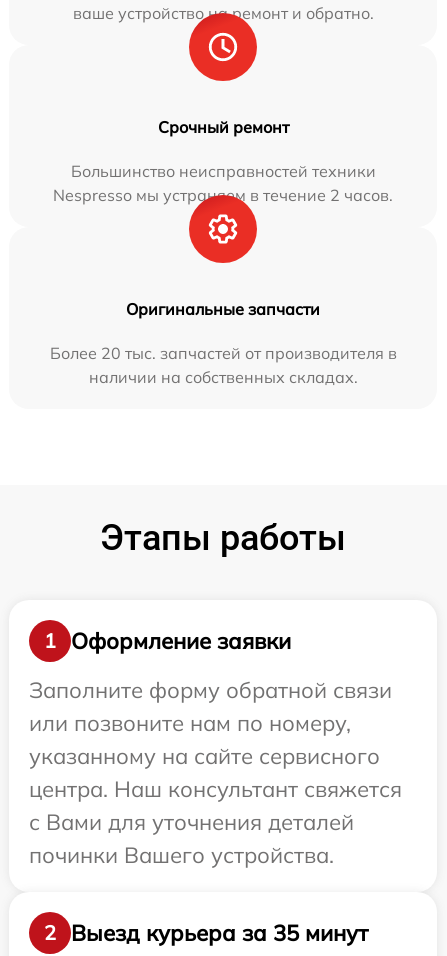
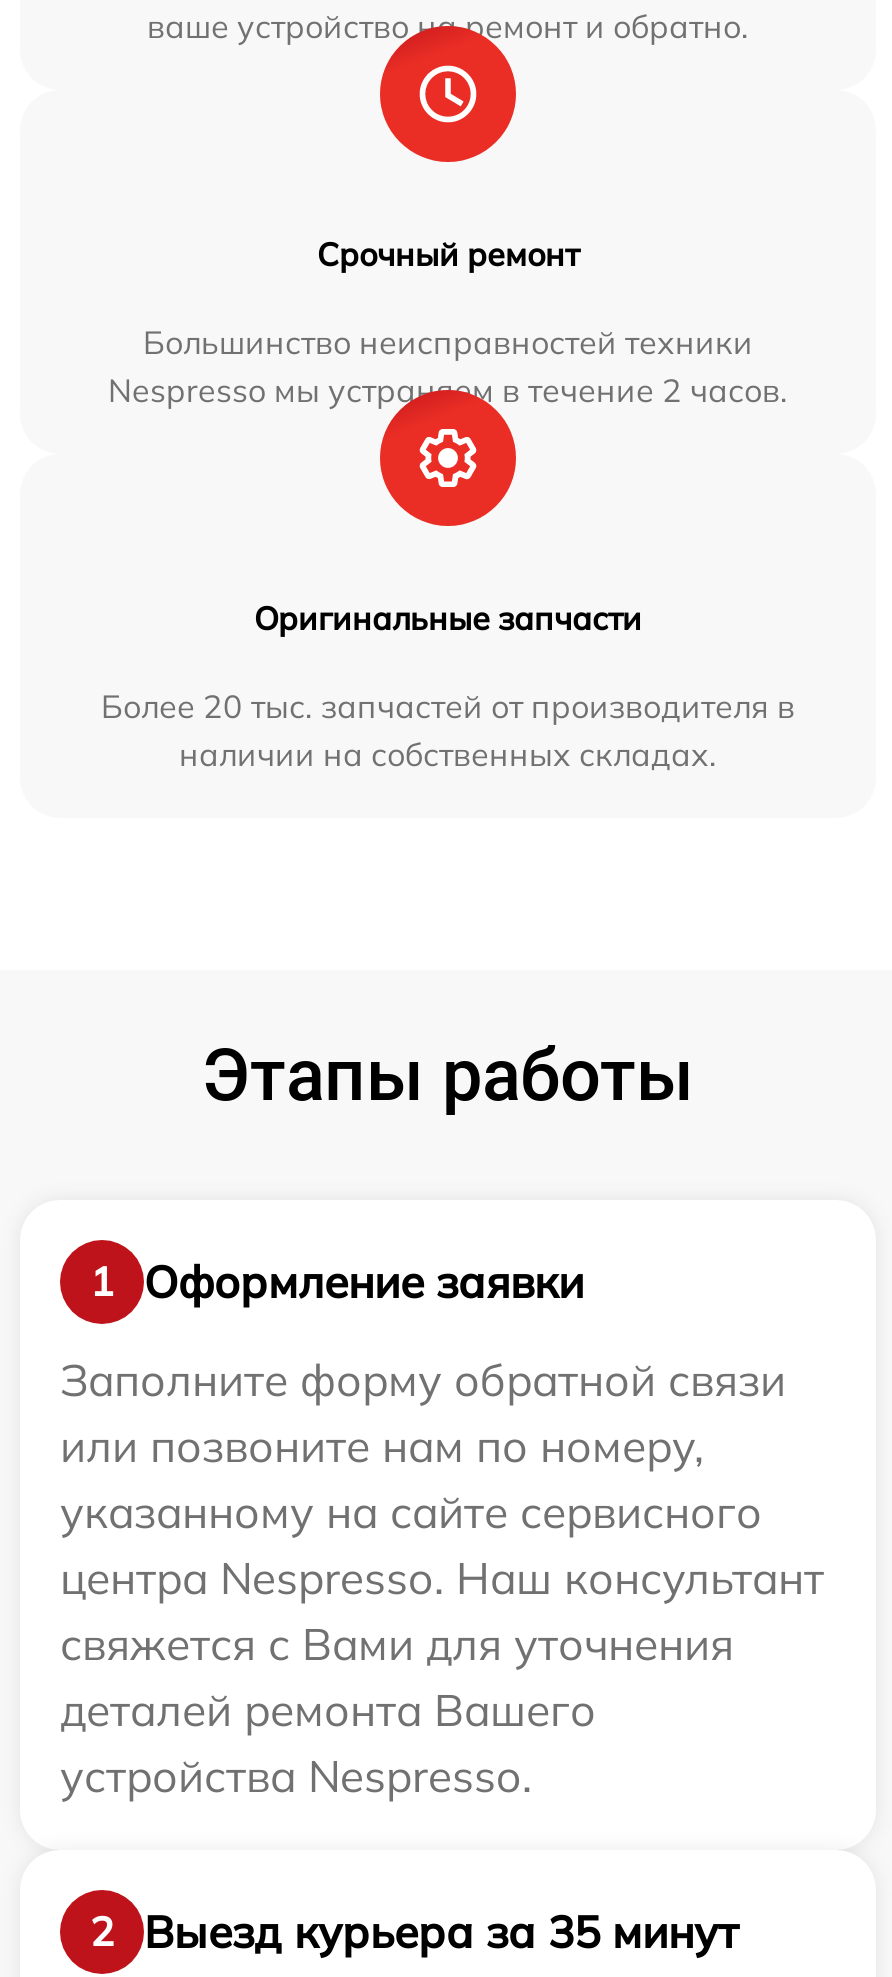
- центра. Наш консультант свяжется
- с Вами для уточнения деталей
- починки Вашего устройства.
+ центра Nespresso. Наш консультант
+ свяжется с Вами для уточнения
+ деталей ремонта Вашего
+ устройства Nespresso.
